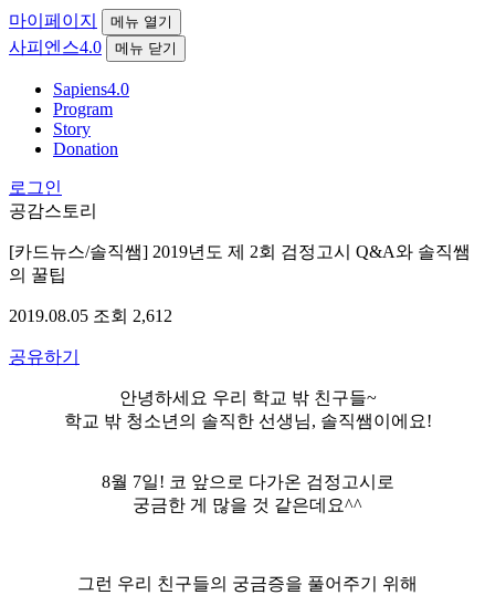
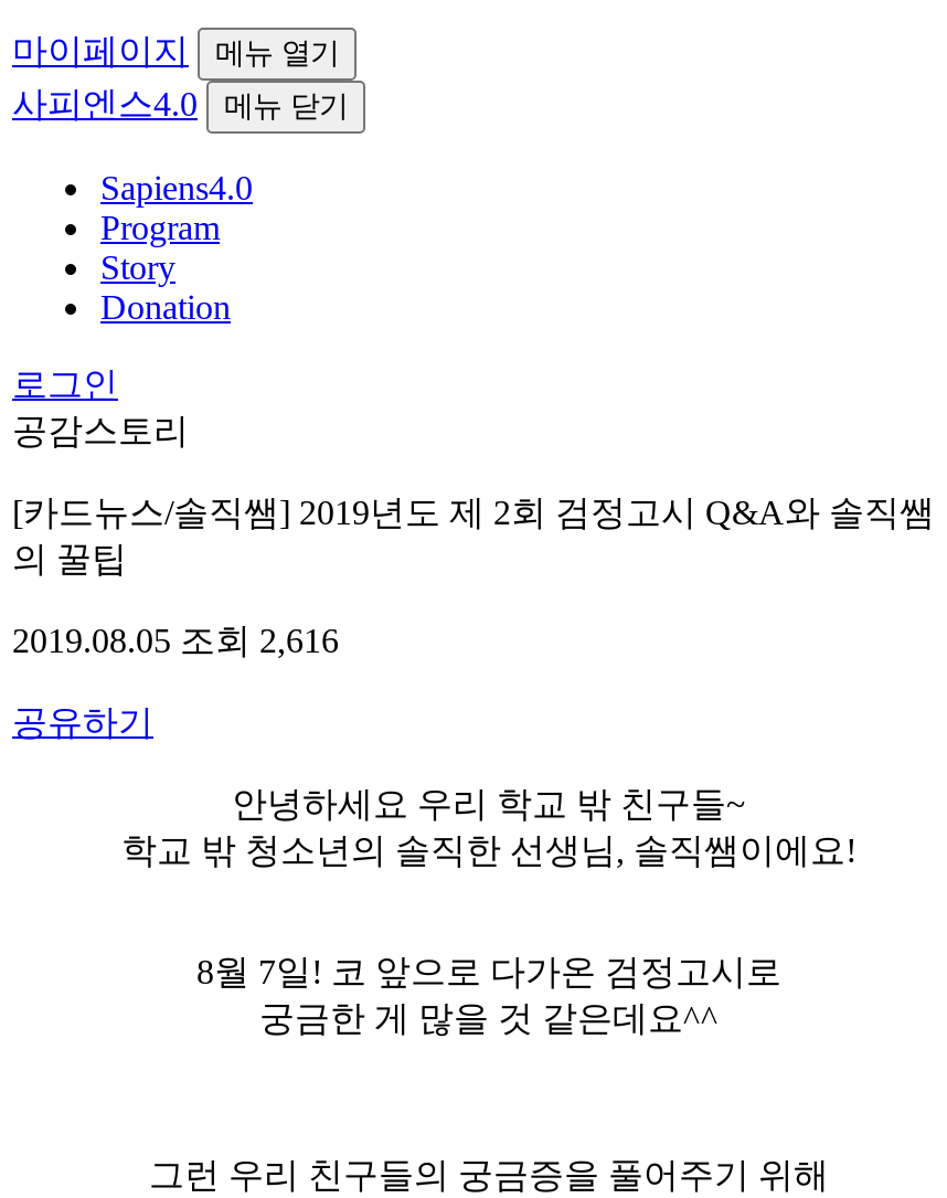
- 2019.08.05 조회 2,612
+ 2019.08.05 조회 2,616
